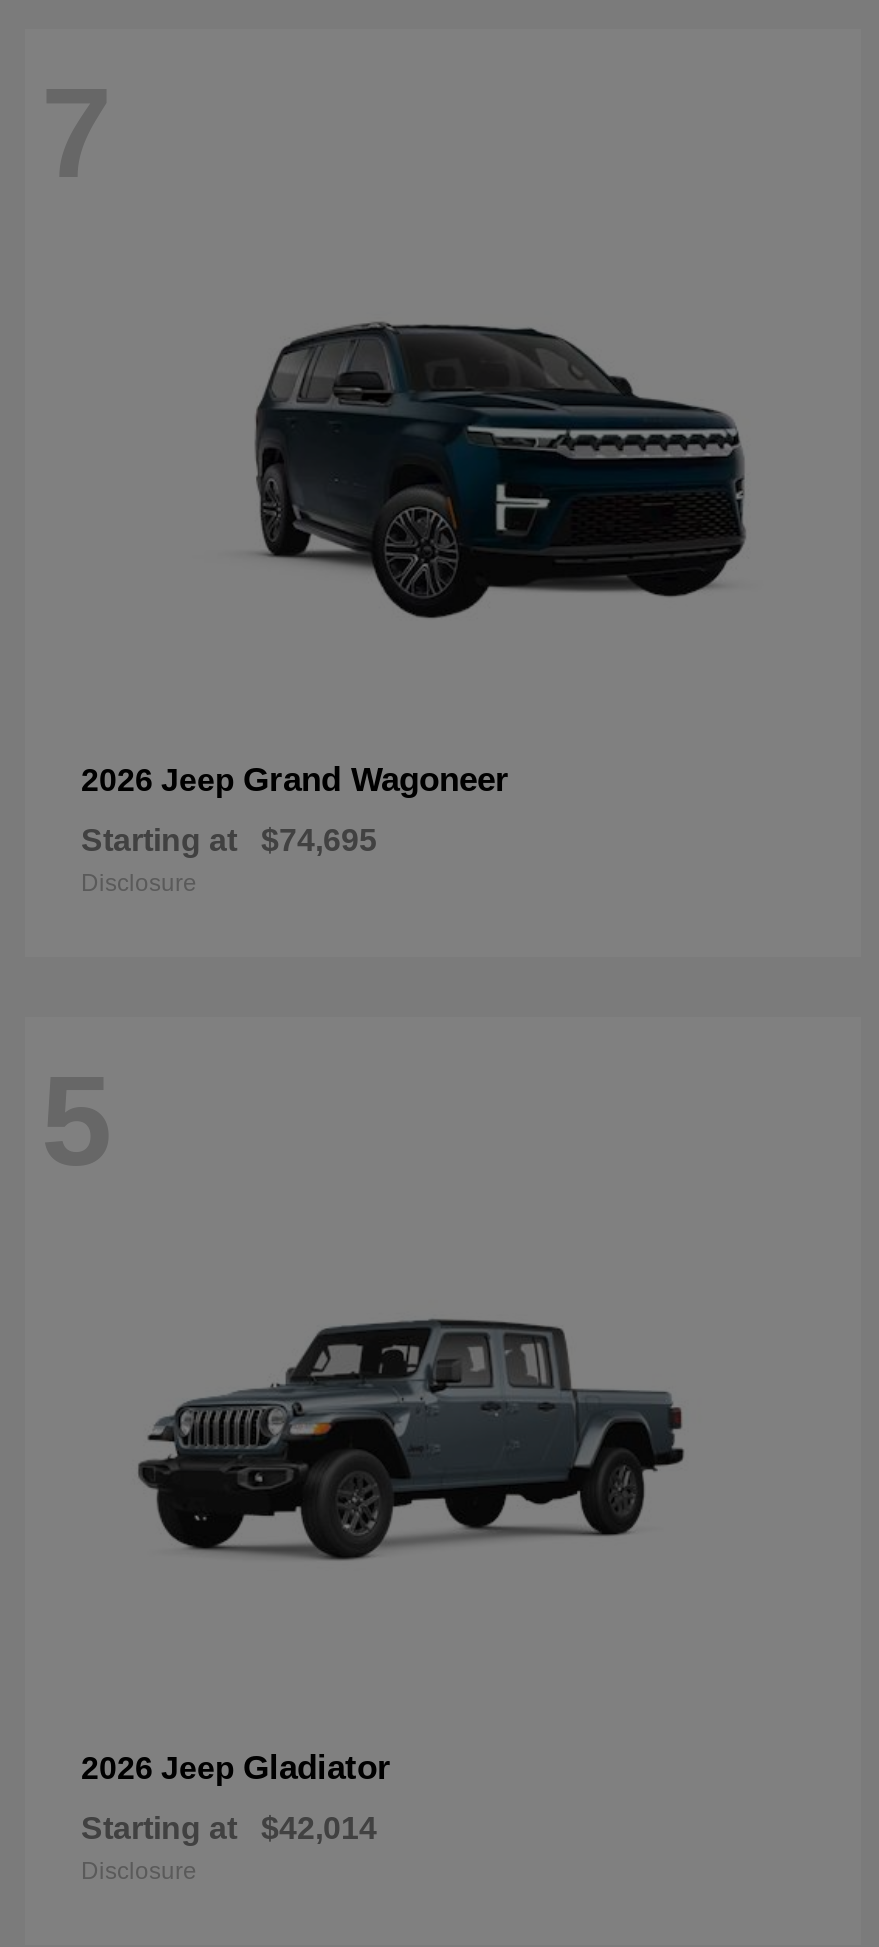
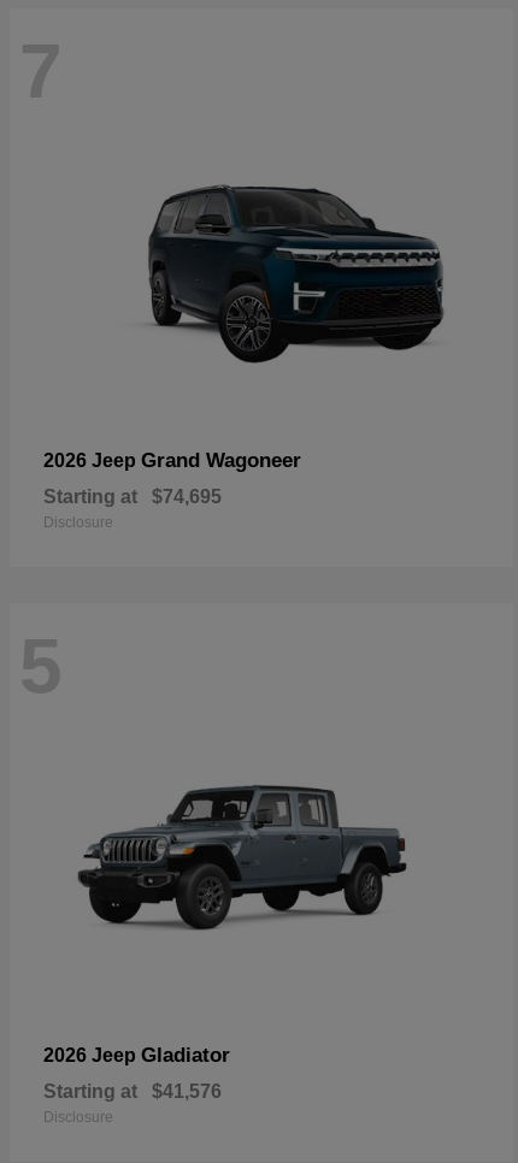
- Starting at $42,014
+ Starting at $41,576
